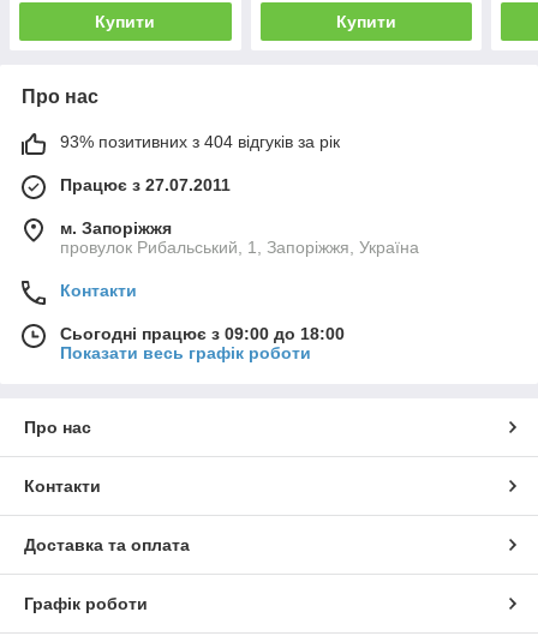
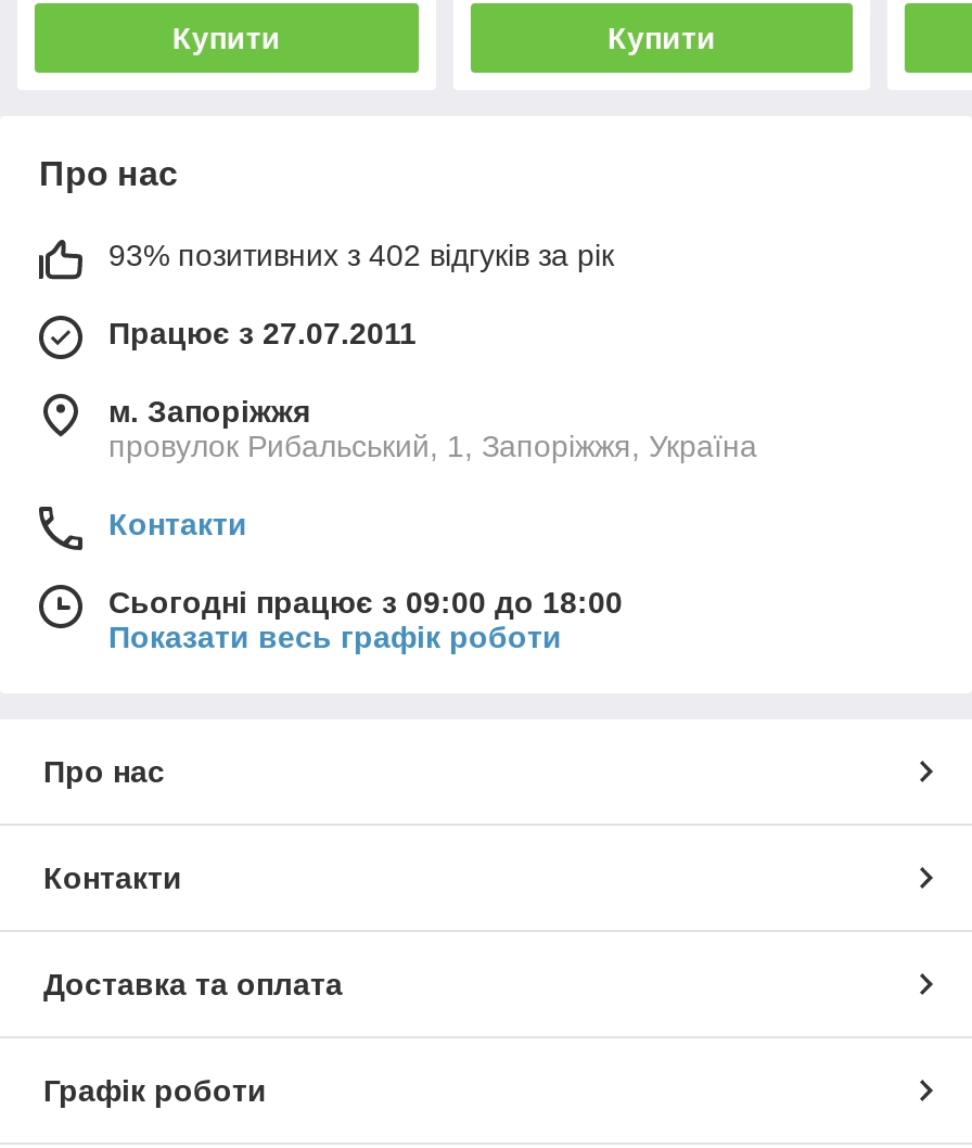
- 93% позитивних з 404 відгуків за рік
+ 93% позитивних з 402 відгуків за рік
